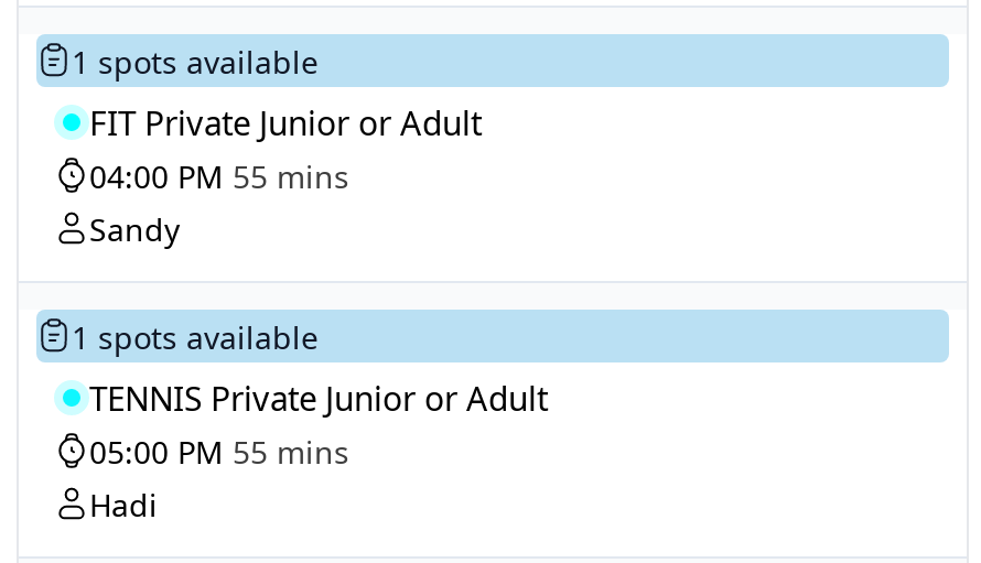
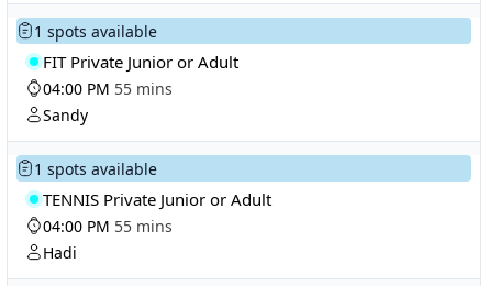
- 05:00 PM 55 mins
+ 04:00 PM 55 mins
